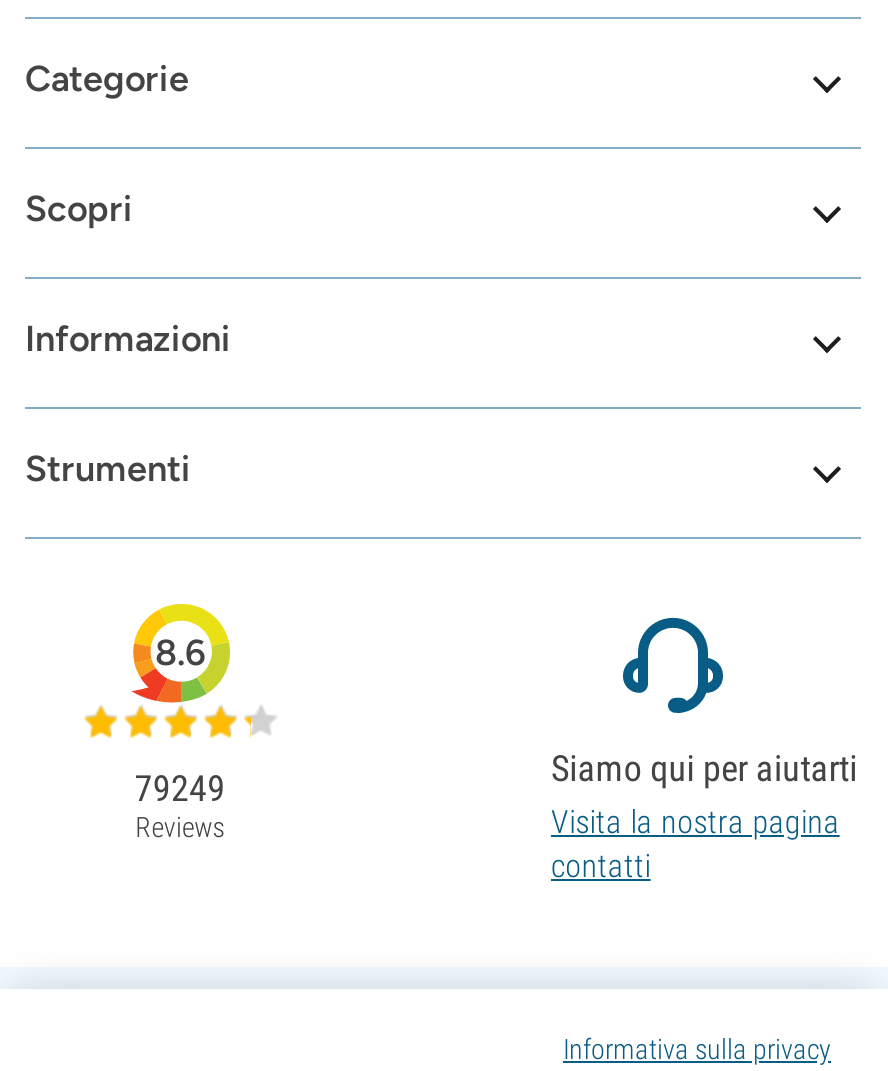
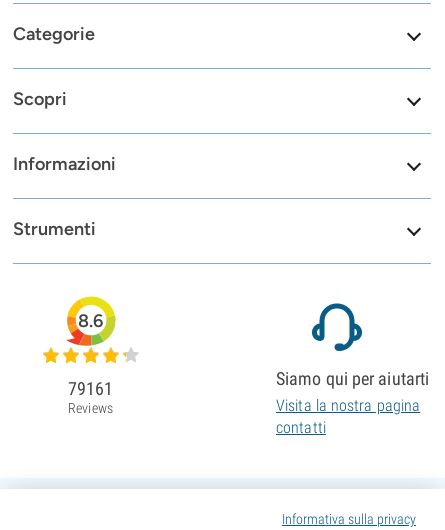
- 79249
+ 79161
